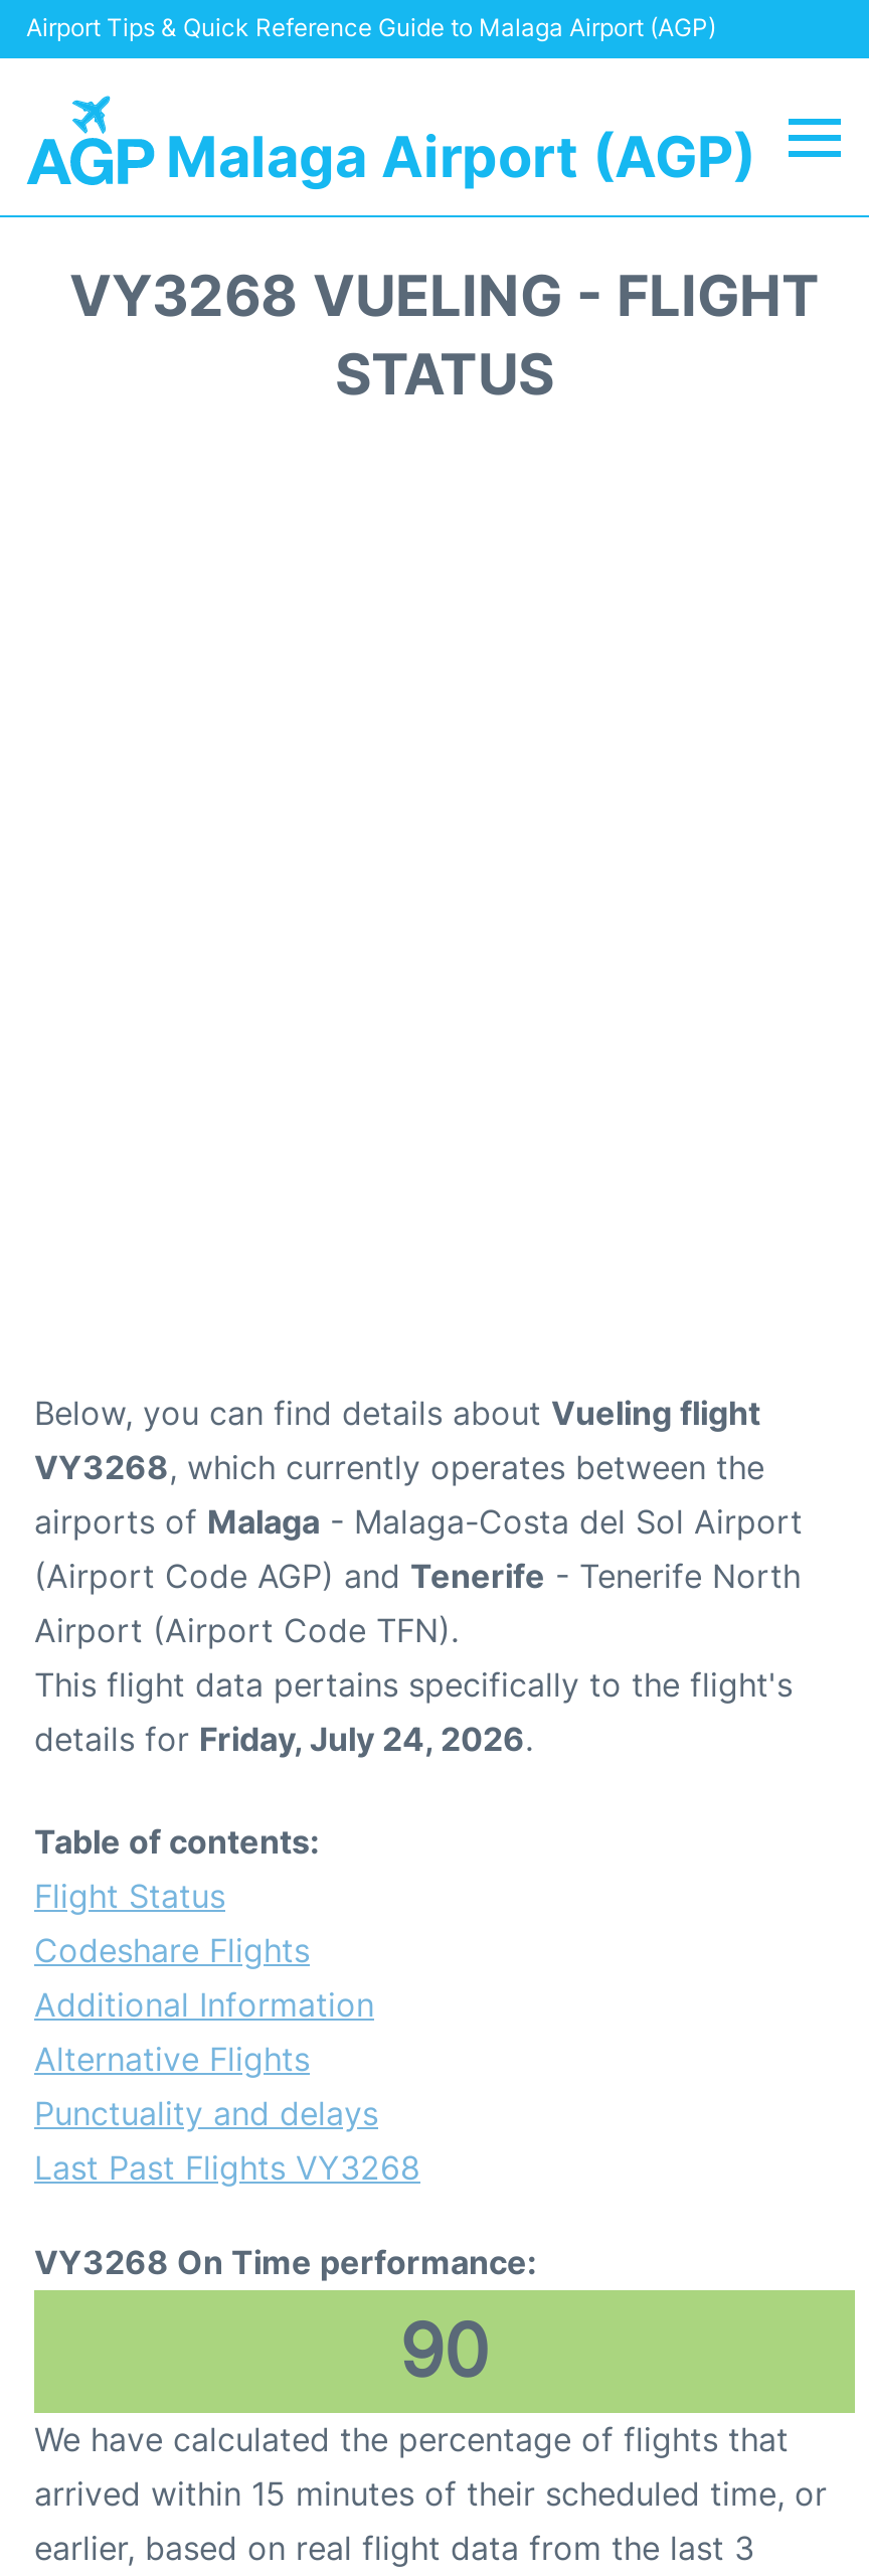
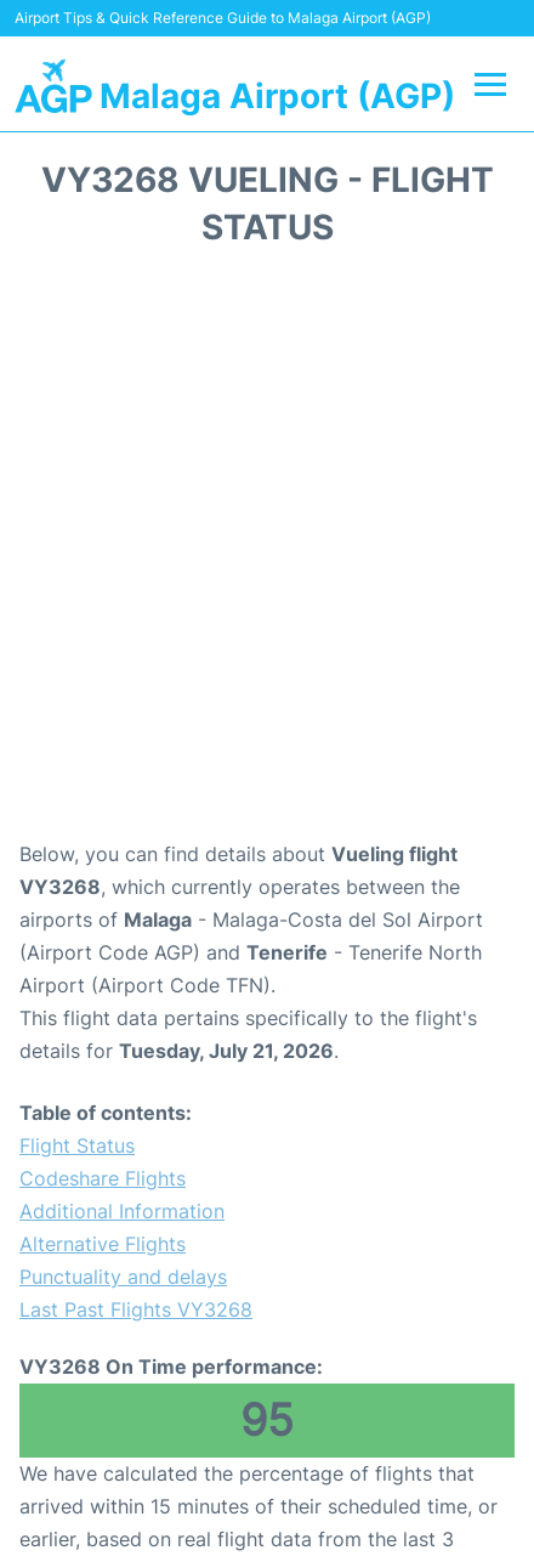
- details for Friday, July 24, 2026.
+ details for Tuesday, July 21, 2026.

- 90
+ 95
